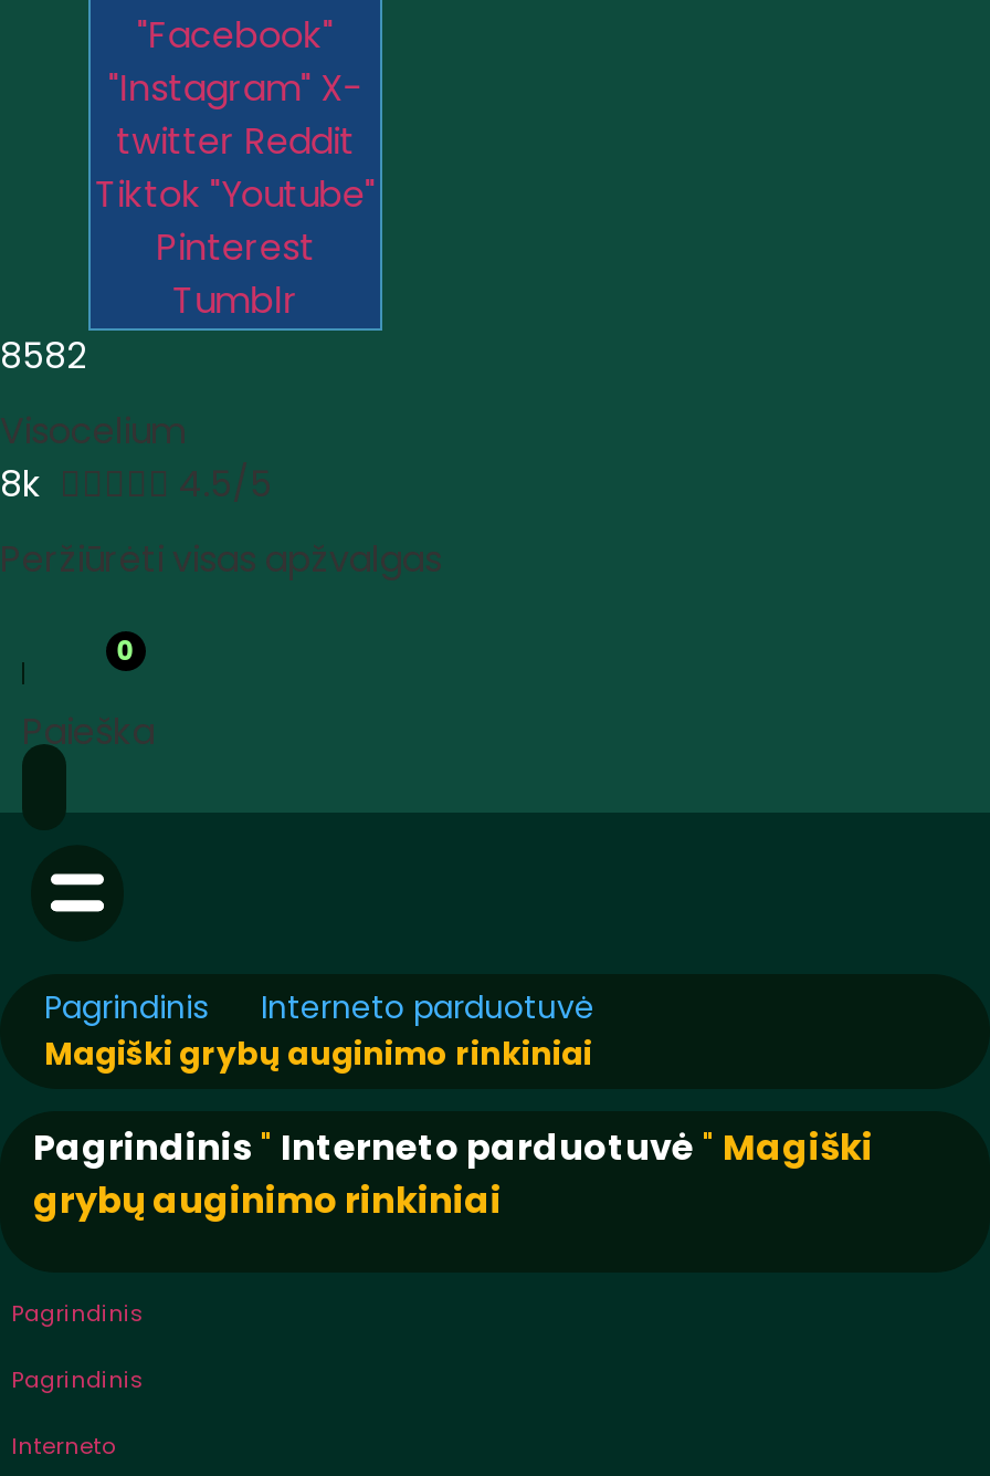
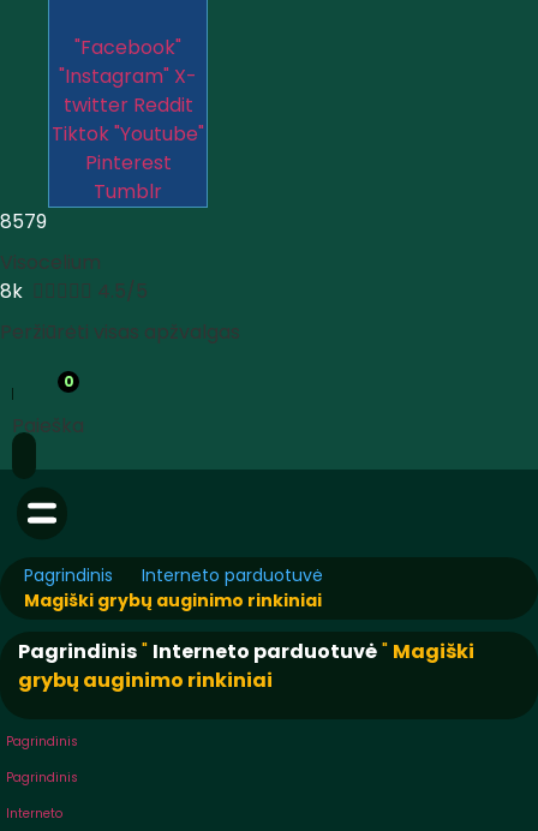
- 8582
+ 8579
